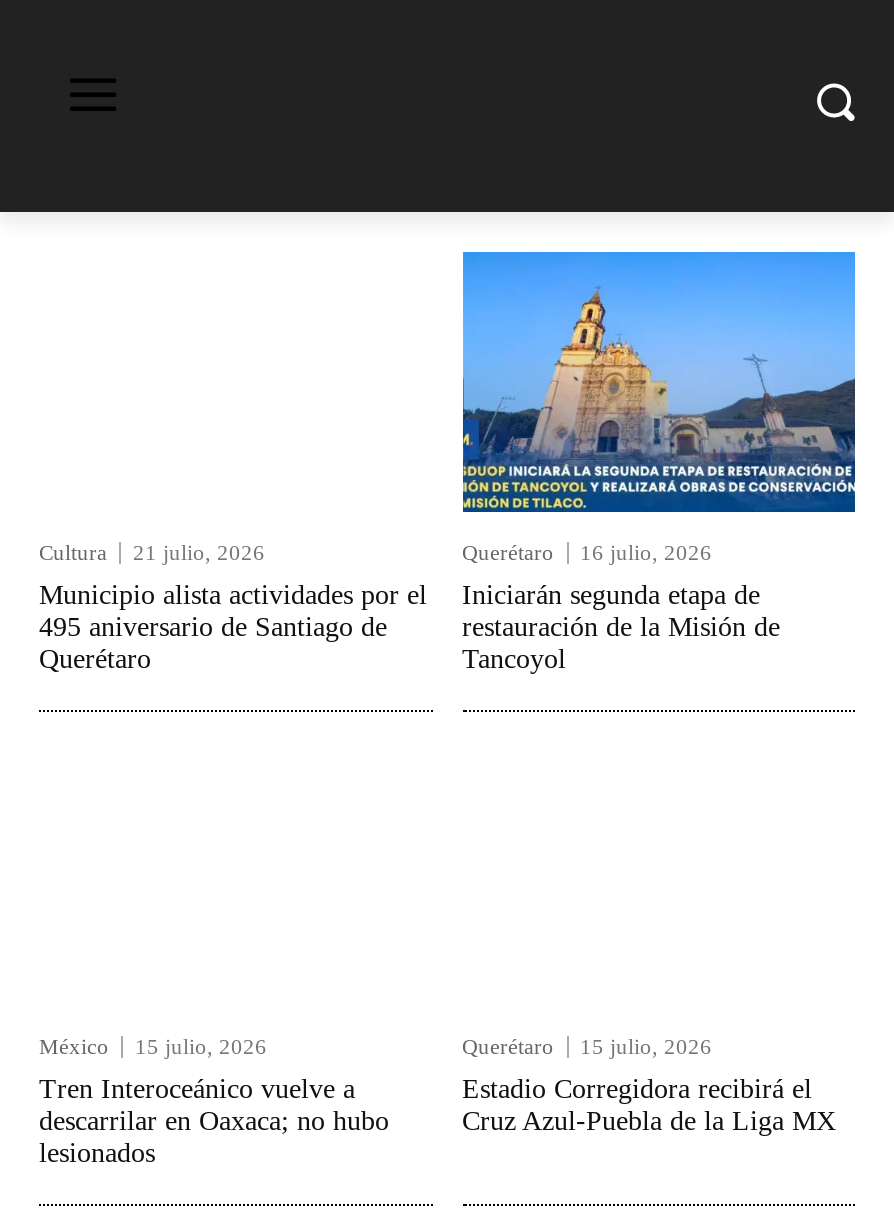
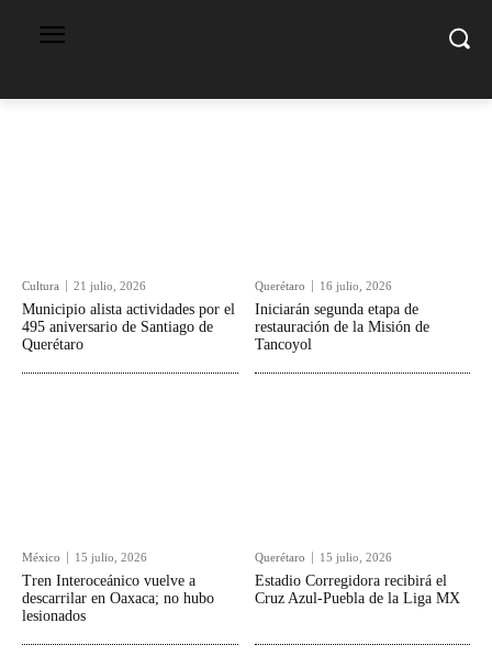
- [image]
